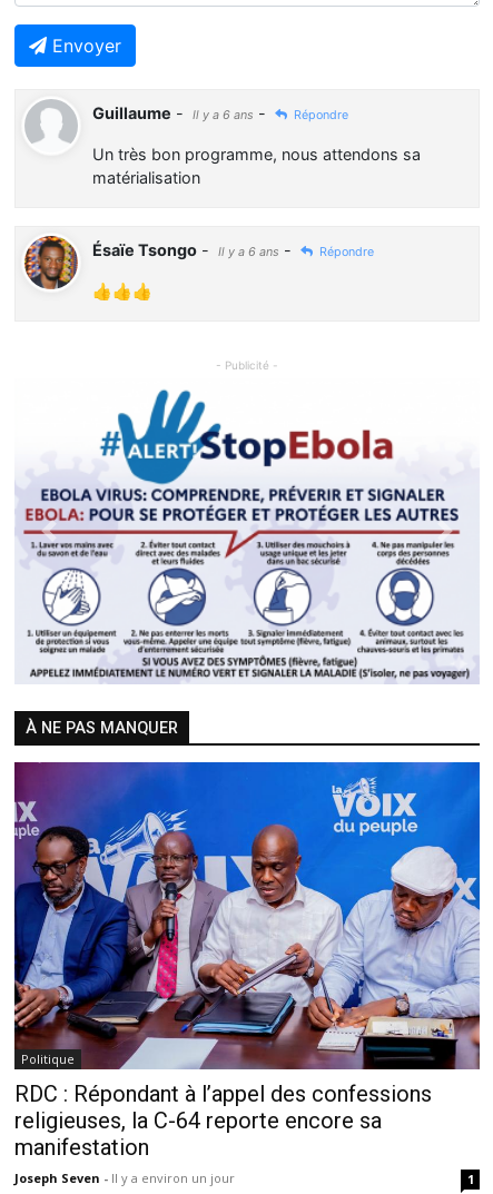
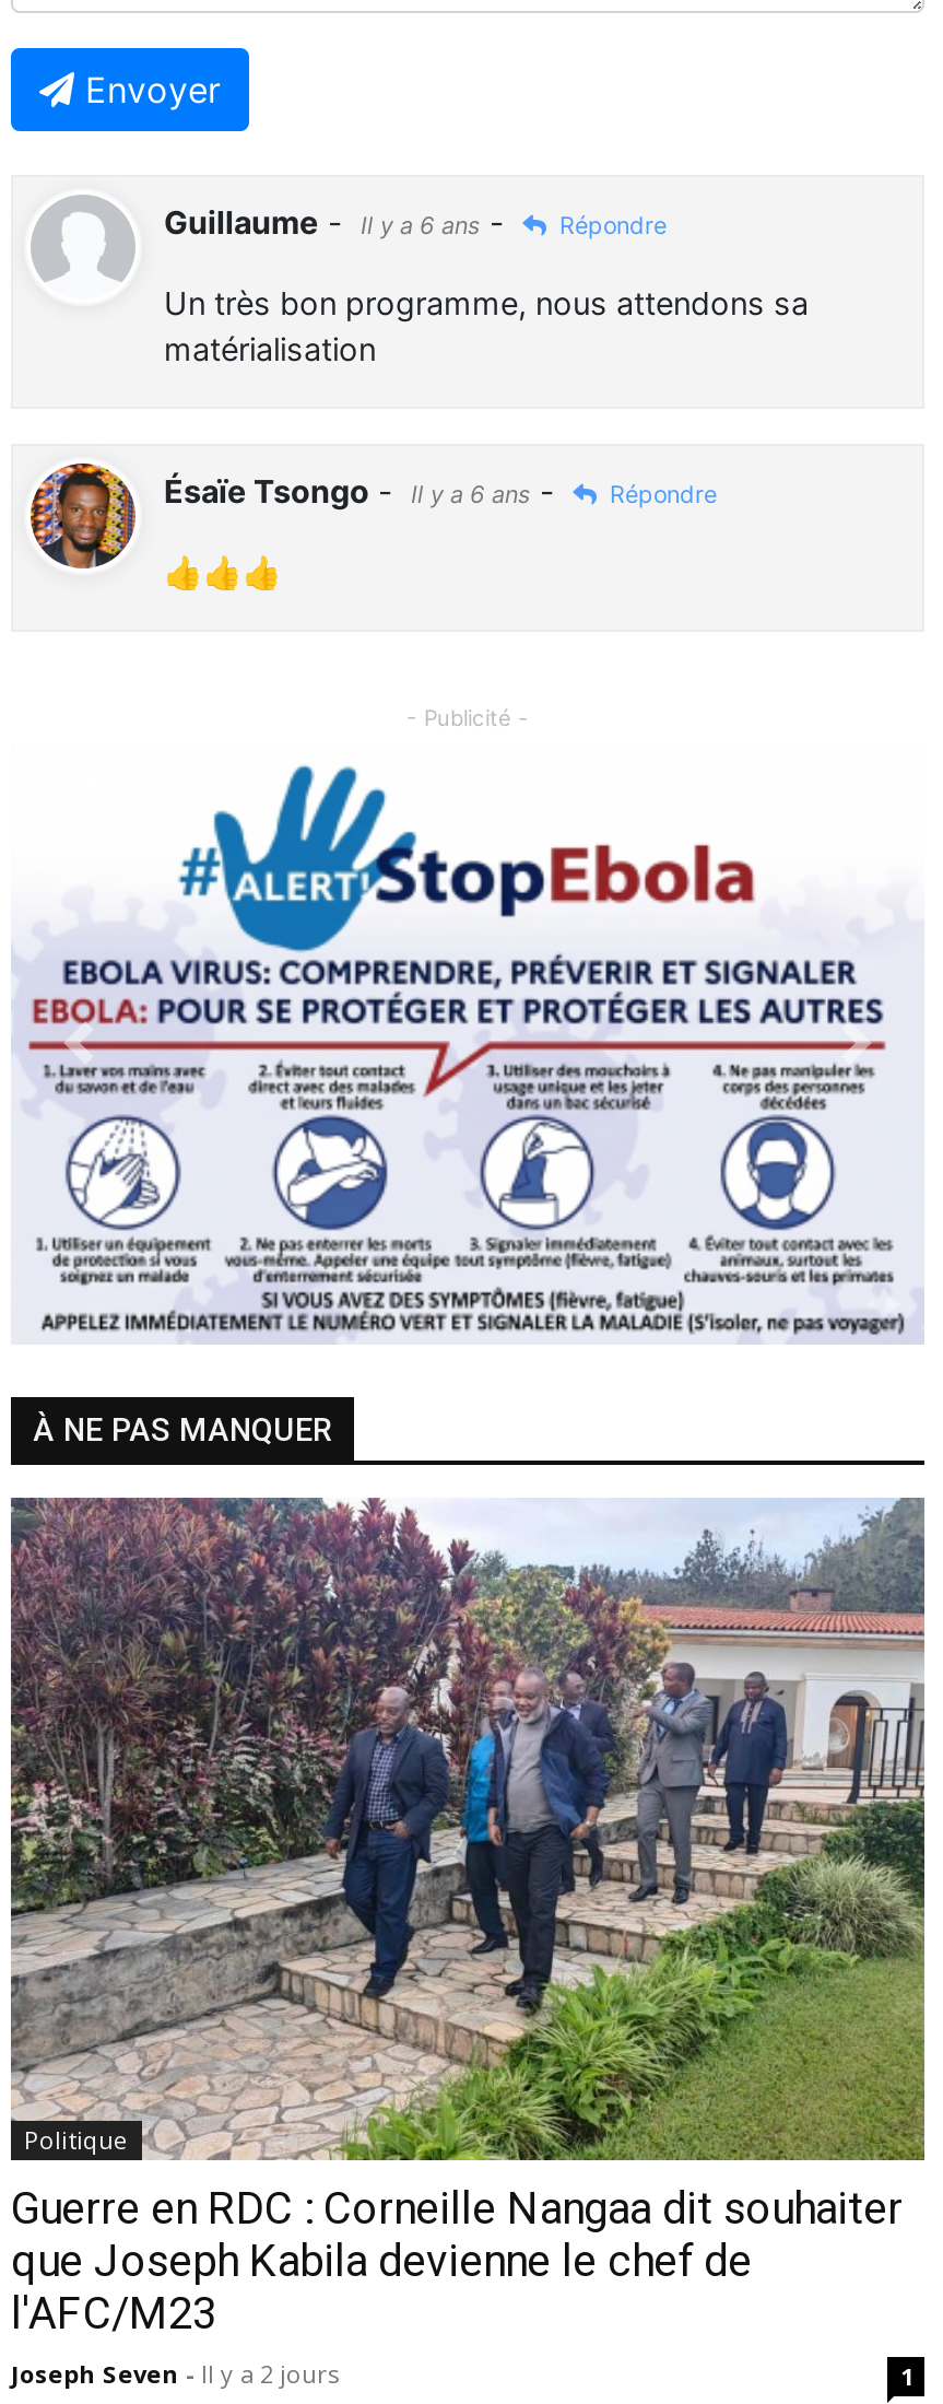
- [image]
- RDC : Répondant à l’appel des confessions
- religieuses, la C-64 reporte encore sa
- manifestation
- Joseph Seven - Il y a environ un jour
+ [image]
+ Guerre en RDC : Corneille Nangaa dit souhaiter
+ que Joseph Kabila devienne le chef de
+ l'AFC/M23
+ Joseph Seven - Il y a 2 jours
